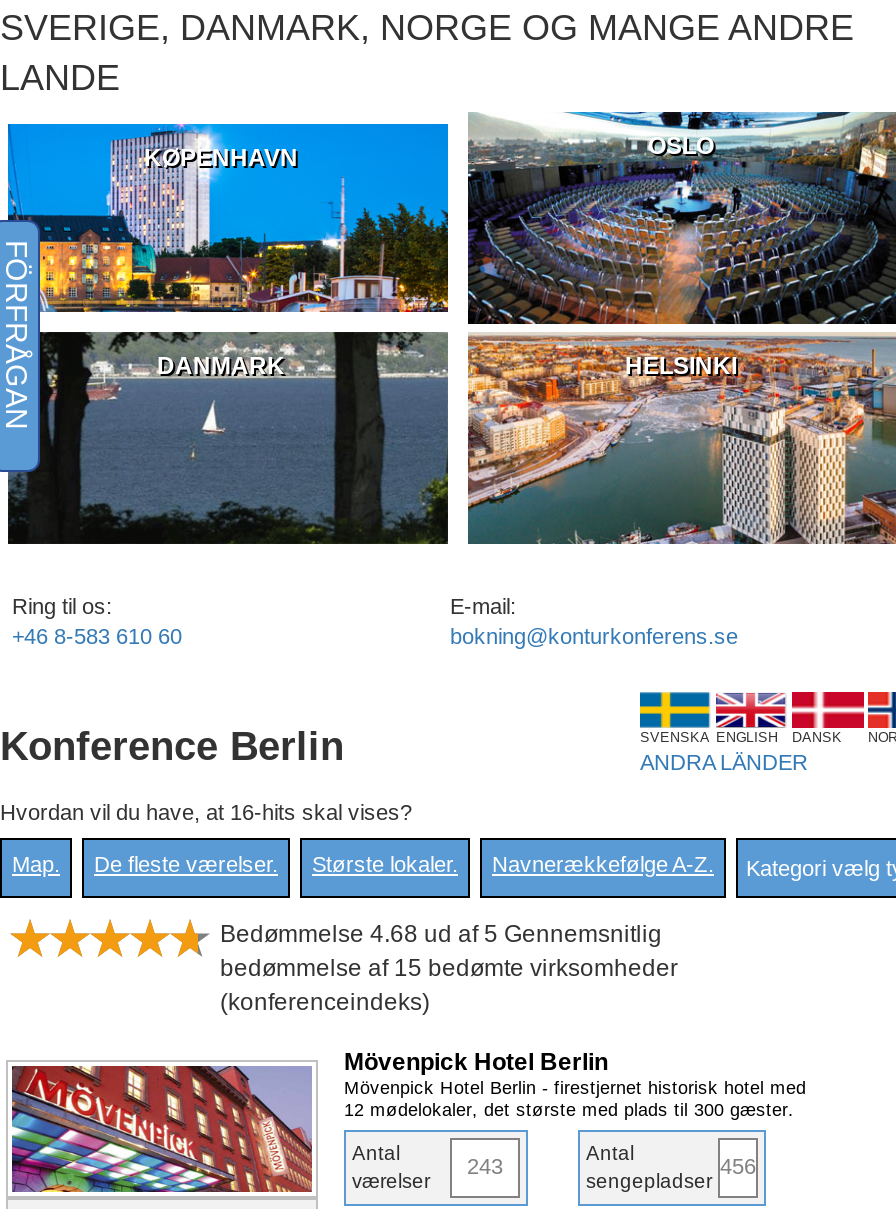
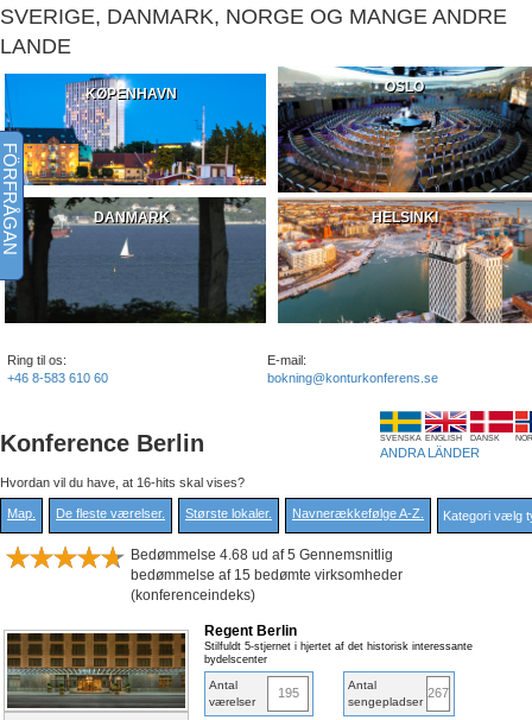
- [image]
- Mövenpick Hotel Berlin
- Mövenpick Hotel Berlin - firestjernet historisk hotel med
- 12 mødelokaler, det største med plads til 300 gæster.
+ [image]
+ Regent Berlin
+ Stilfuldt 5-stjernet i hjertet af det historisk interessante
+ bydelscenter

- 243
+ 195

- 456
+ 267
